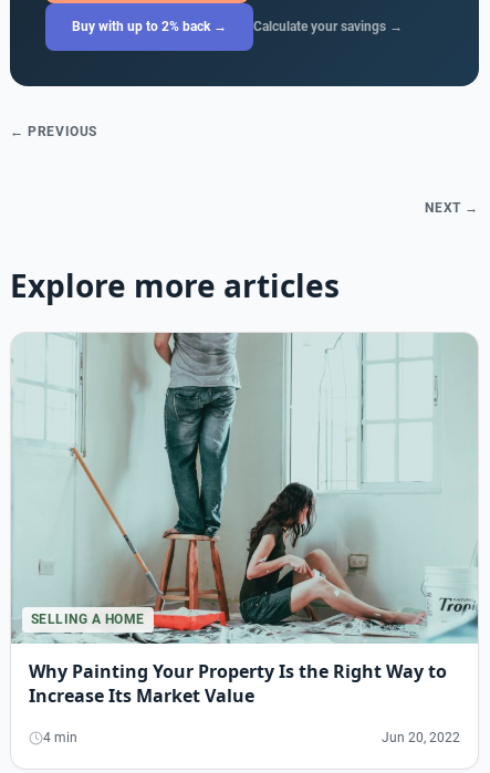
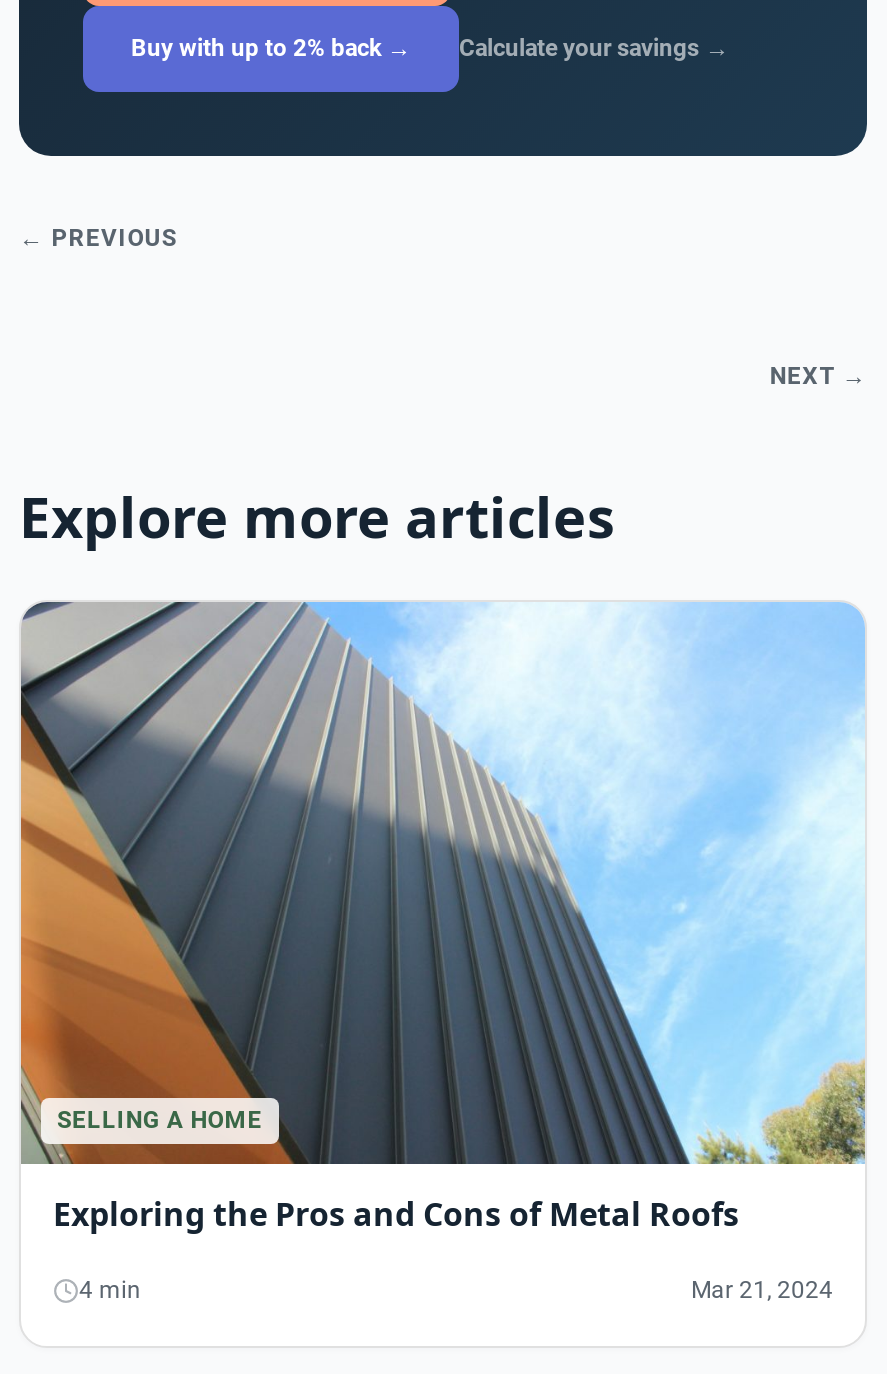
- [image]
- Why Painting Your Property Is the Right Way to
- Increase Its Market Value
+ [image]
+ Exploring the Pros and Cons of Metal Roofs

- Jun 20, 2022
+ Mar 21, 2024
